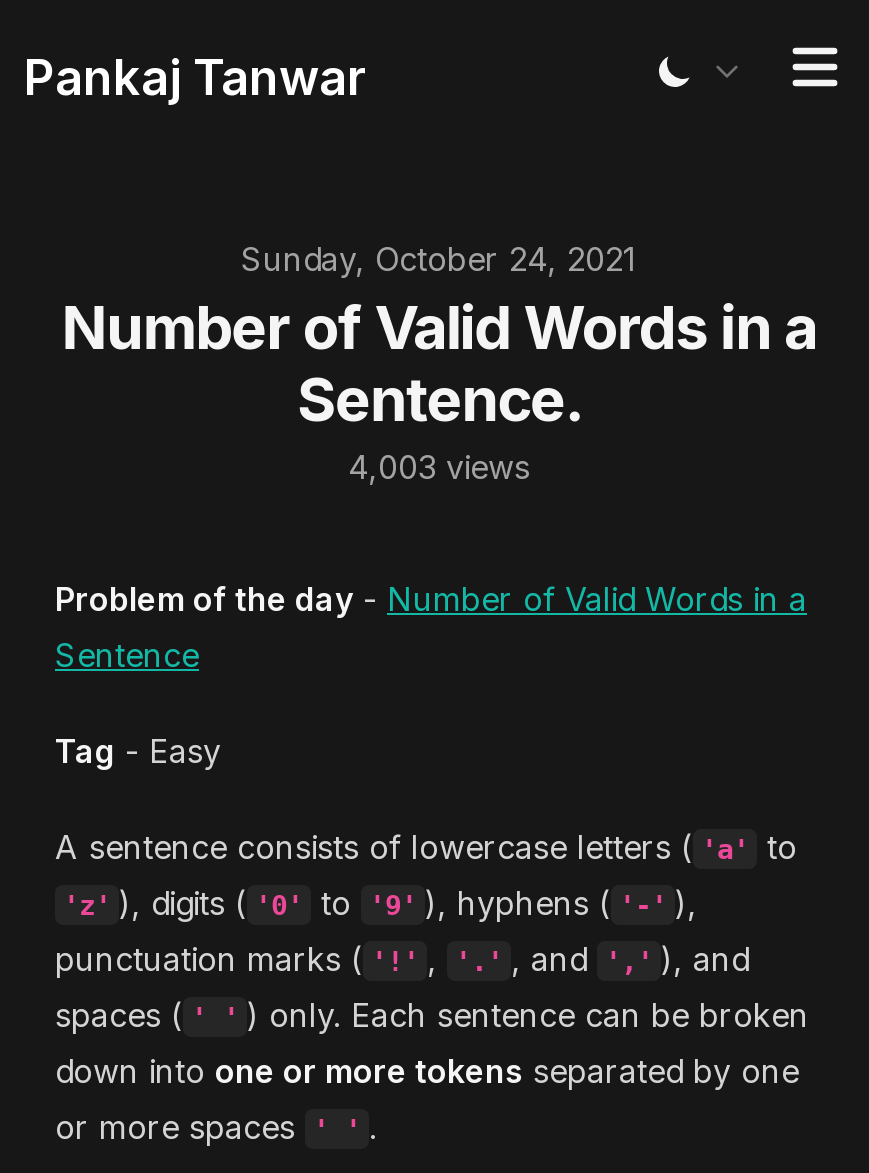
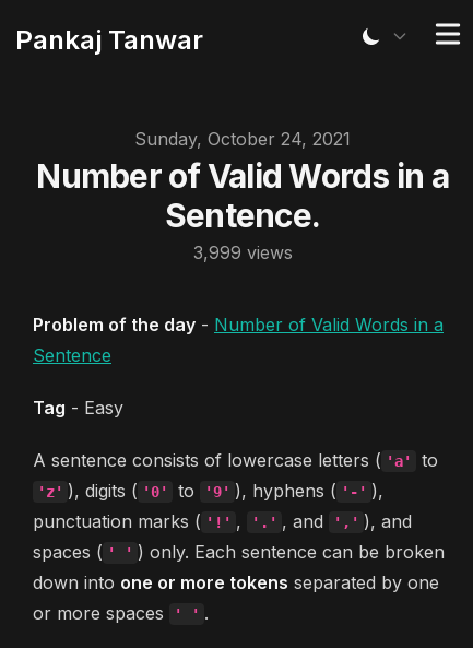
- 4,003 views
+ 3,999 views
